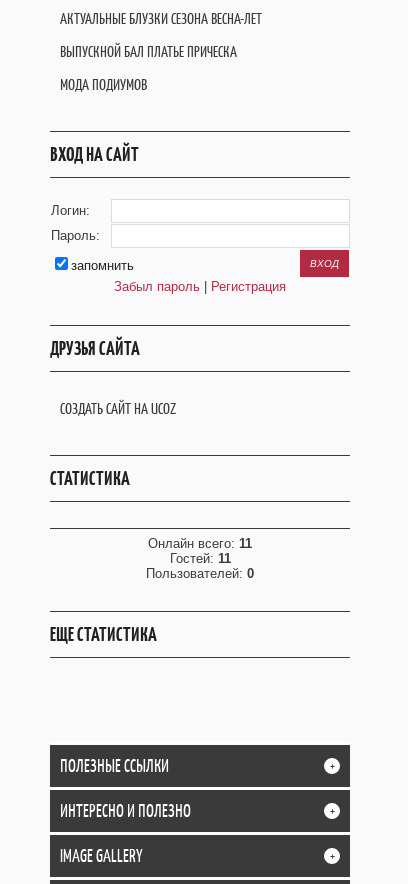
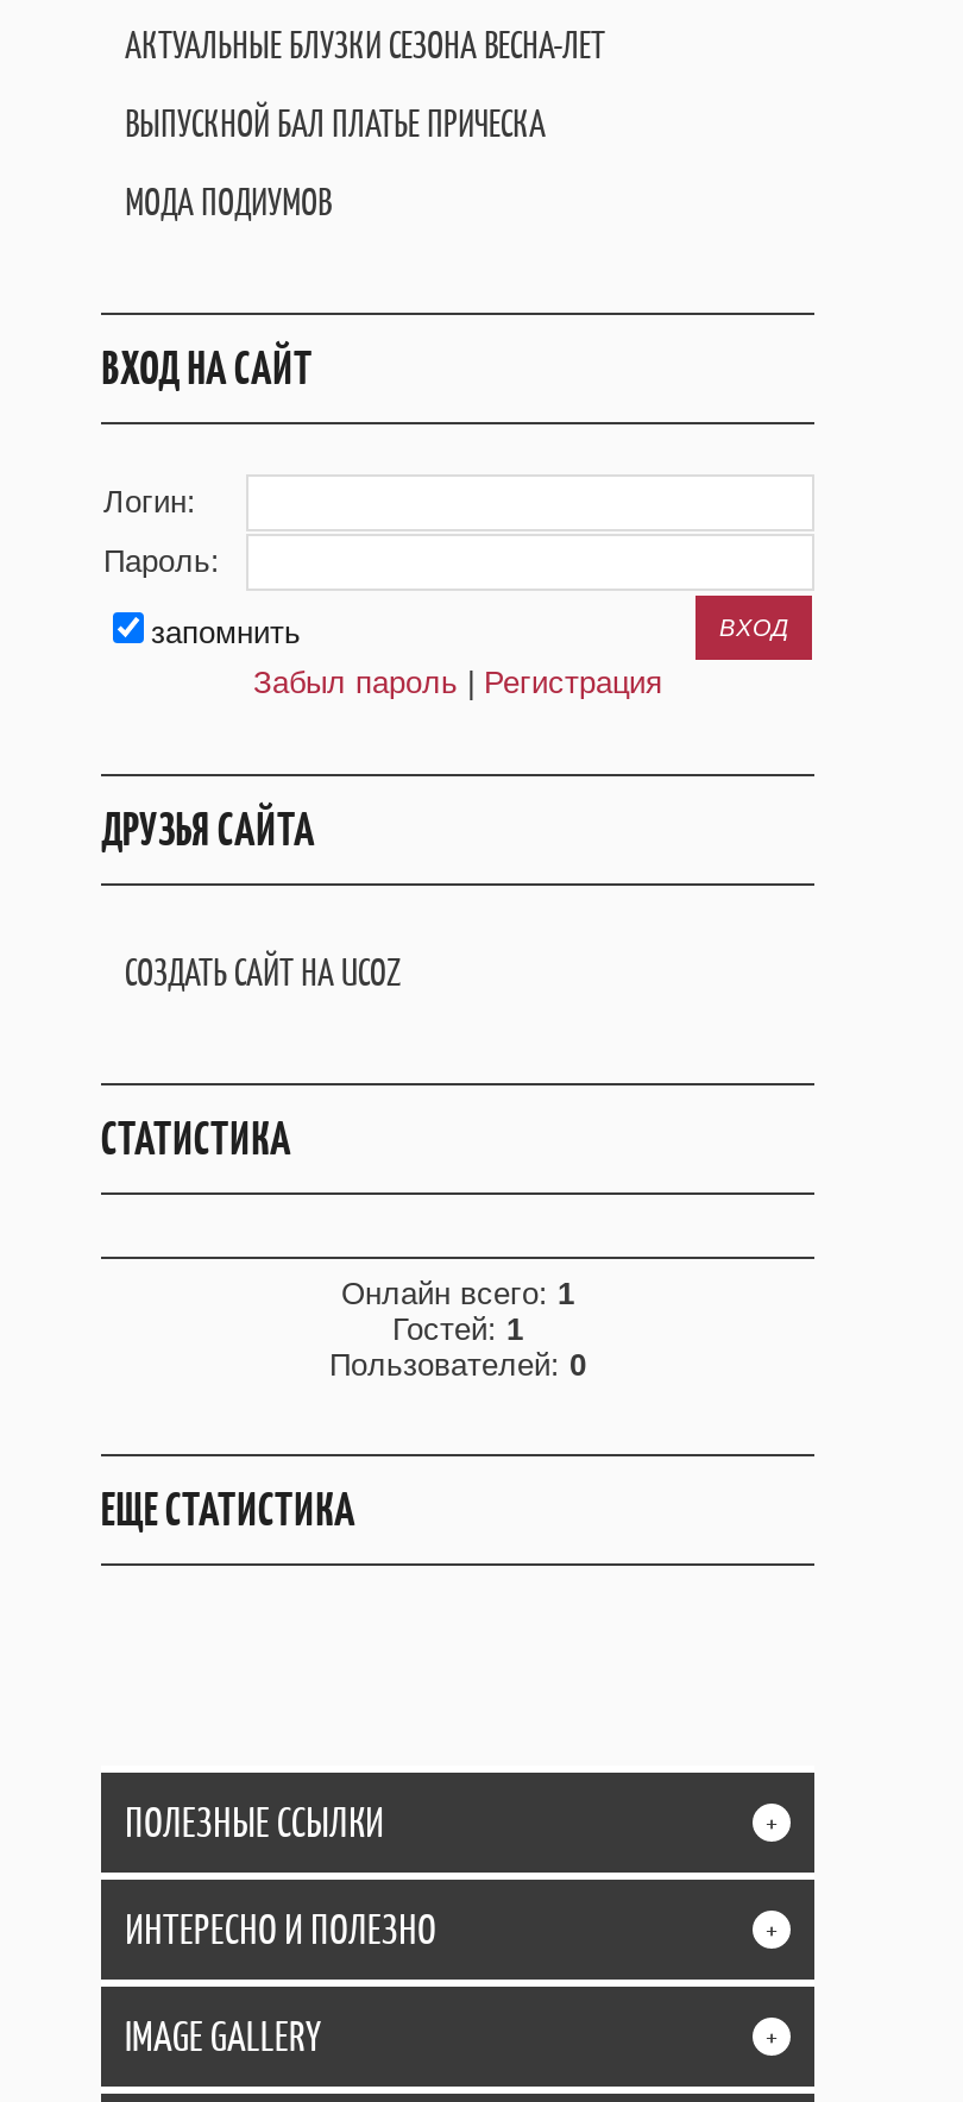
- Онлайн всего: 11
+ Онлайн всего: 1

- Гостей: 11
+ Гостей: 1
